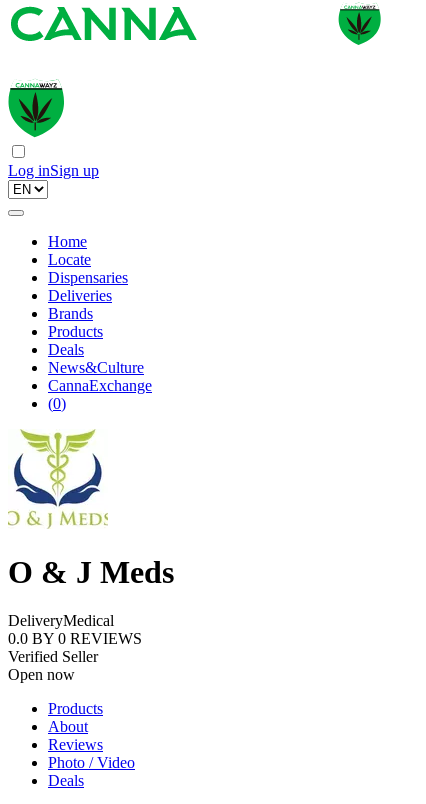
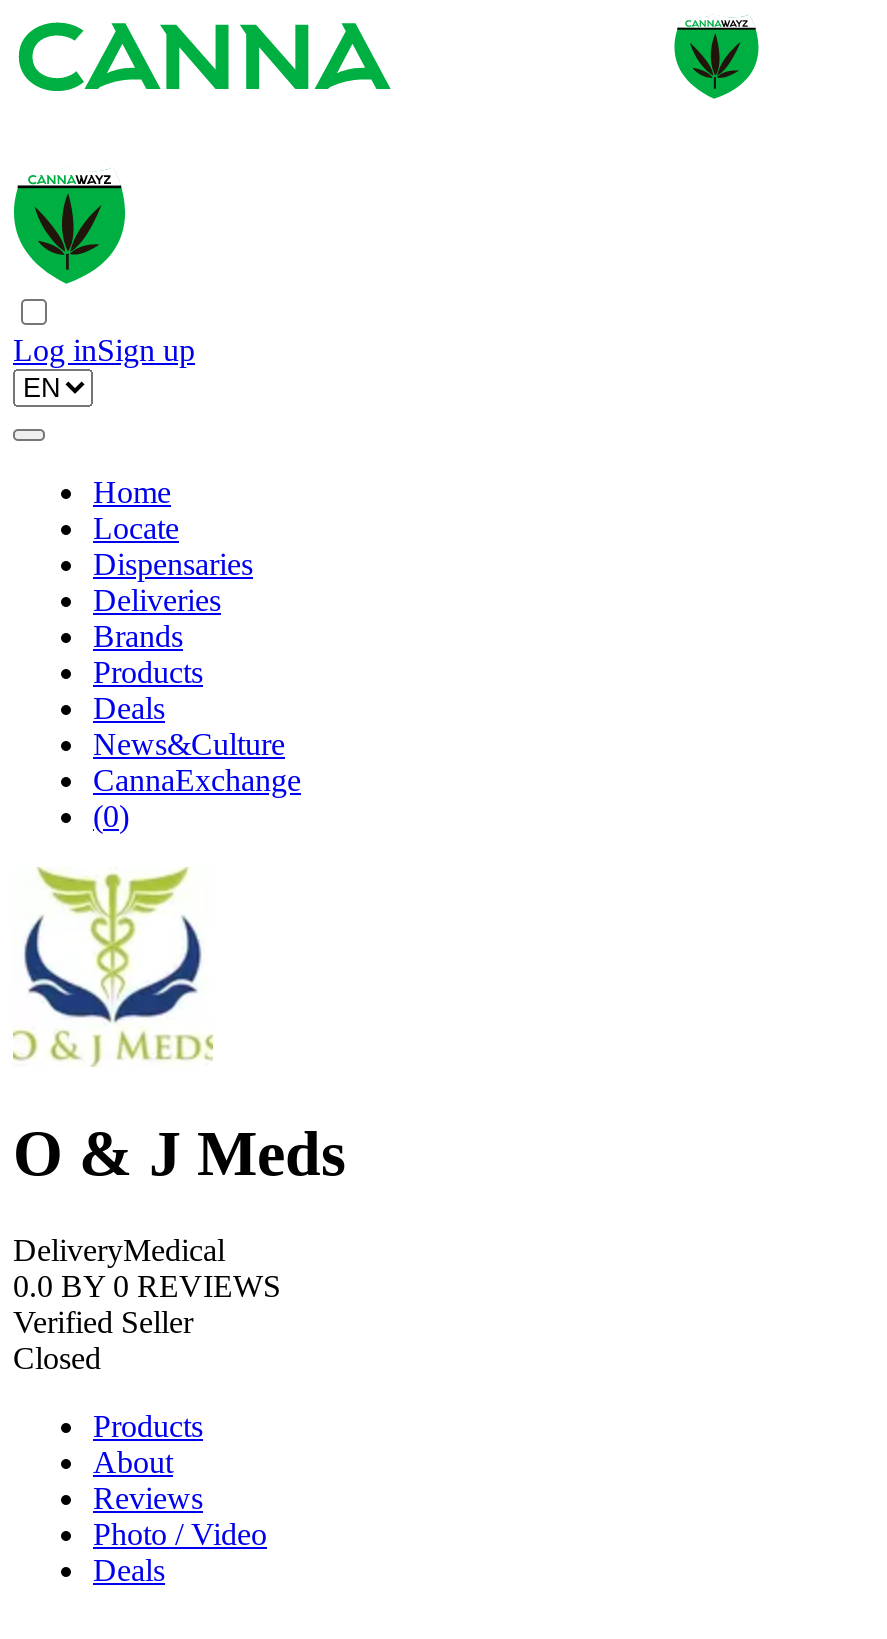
- Open now
+ Closed
